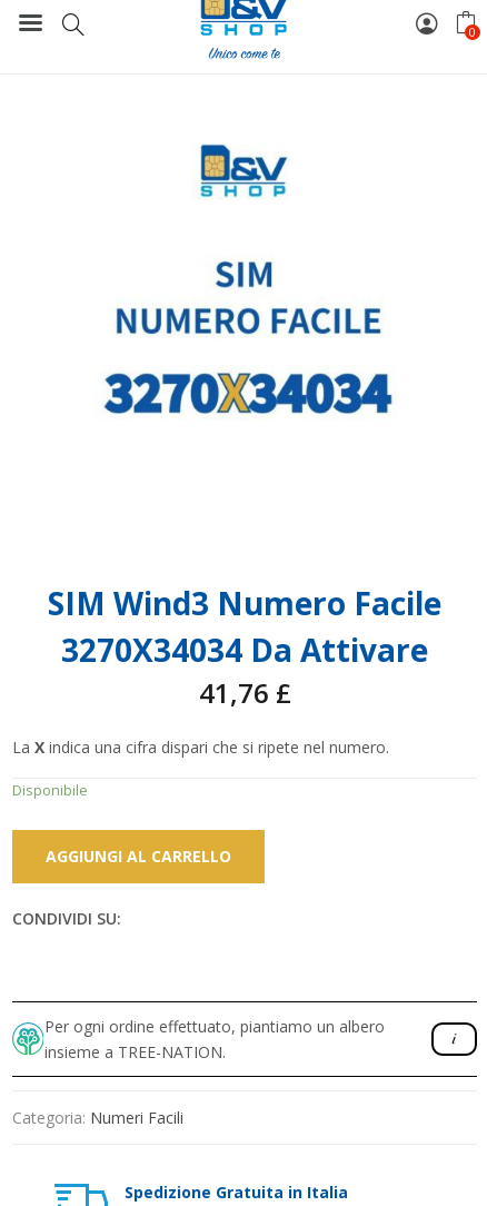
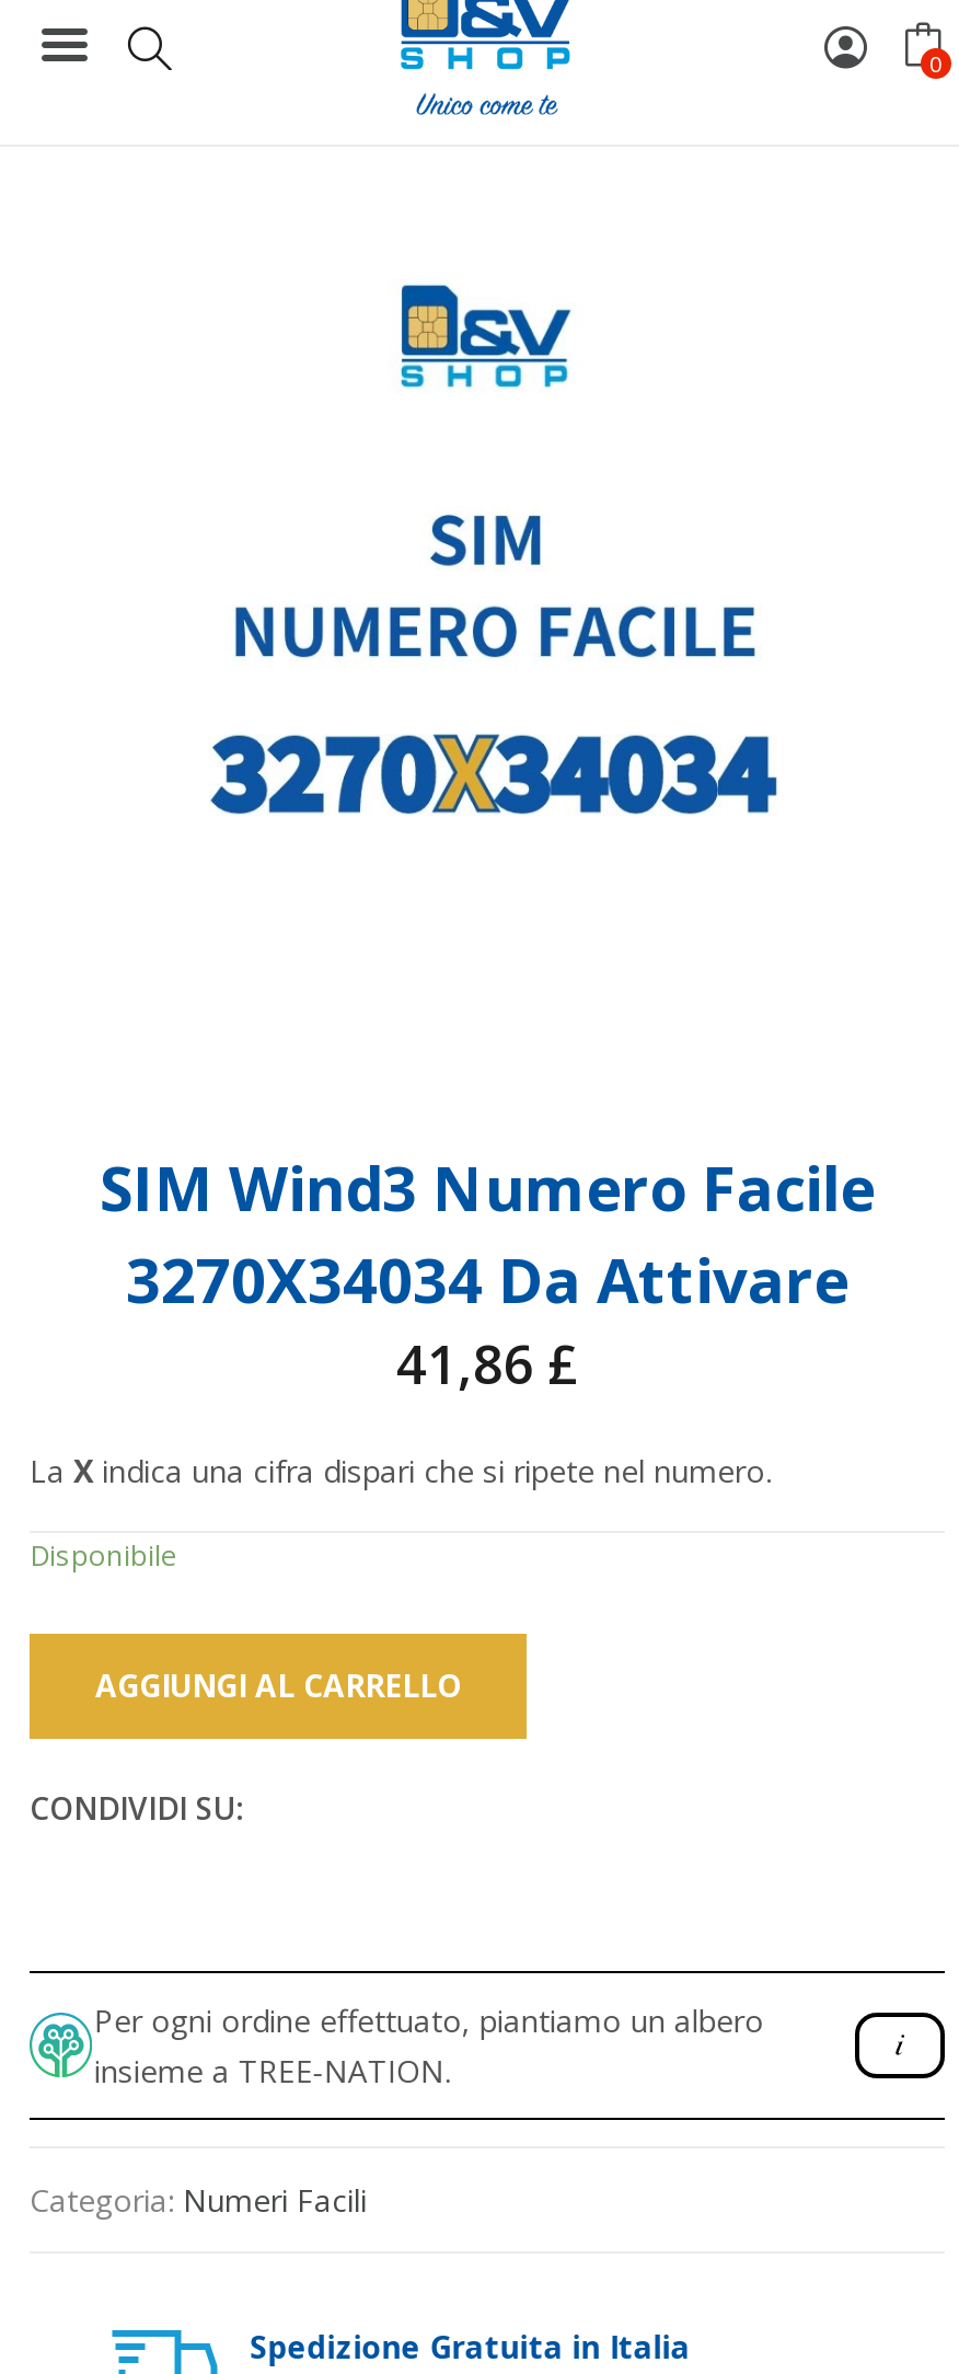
- 41,76 £
+ 41,86 £
